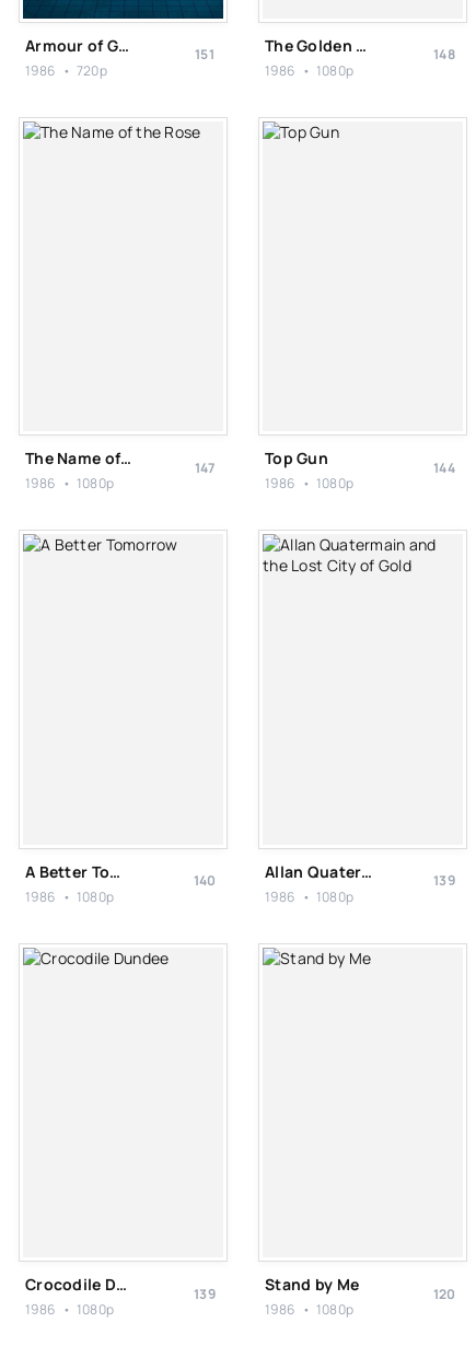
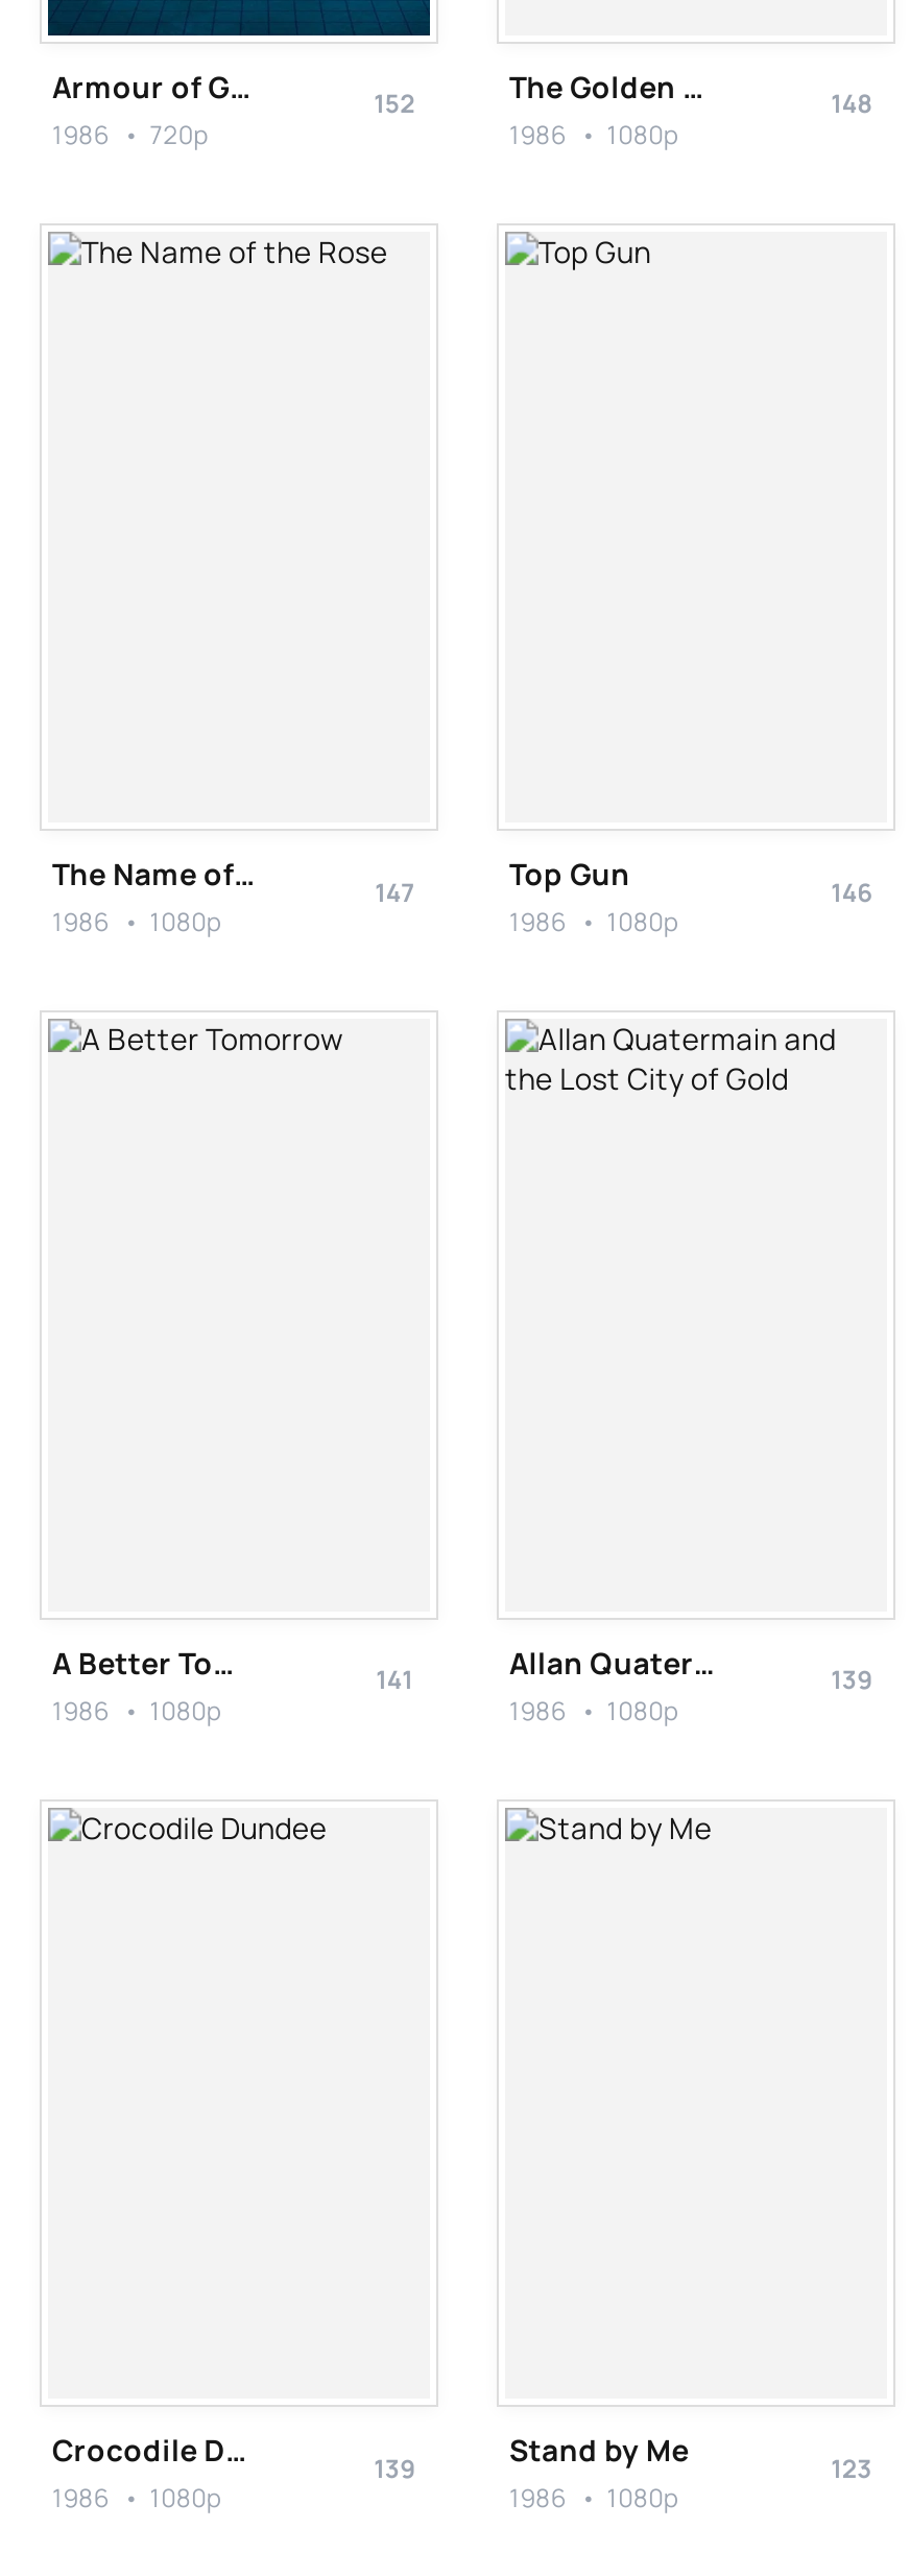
- 151
+ 152

- 144
+ 146

- 140
+ 141

- 120
+ 123
